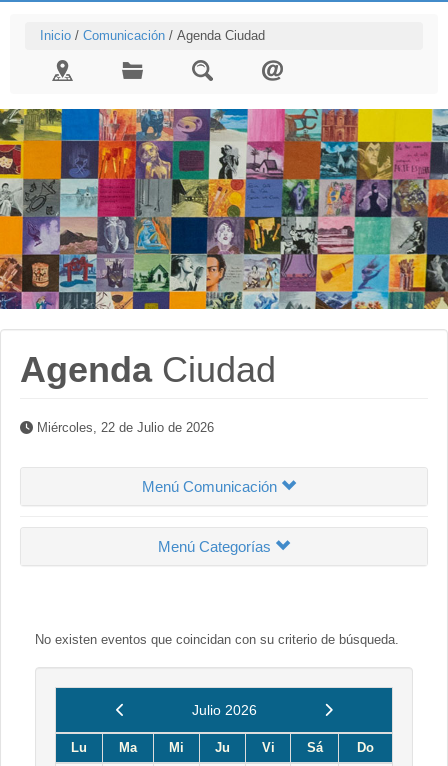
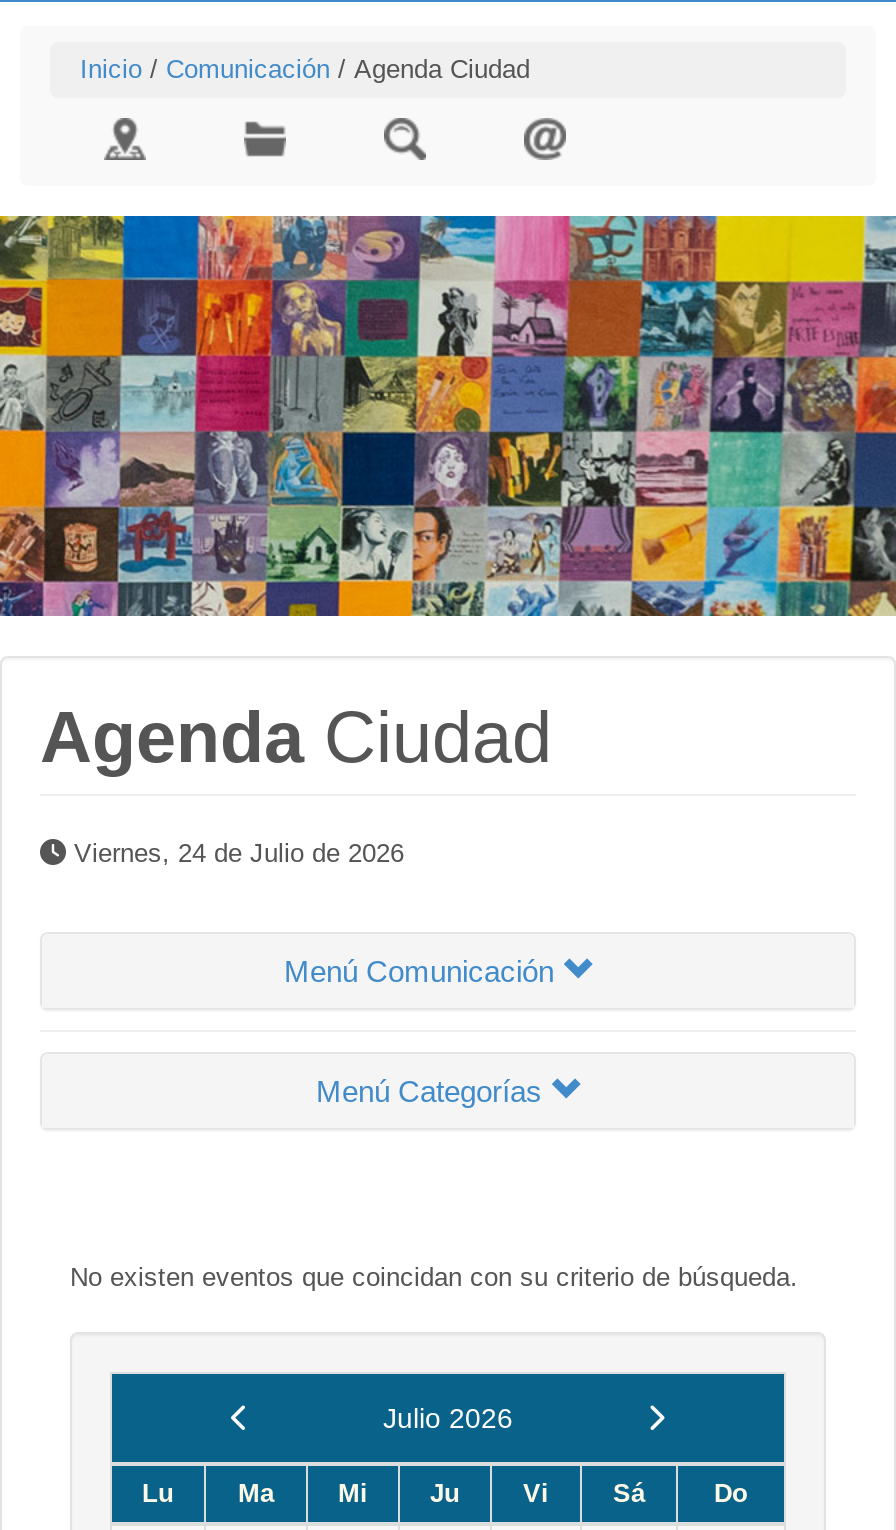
- Miércoles, 22 de Julio de 2026
+ Viernes, 24 de Julio de 2026
